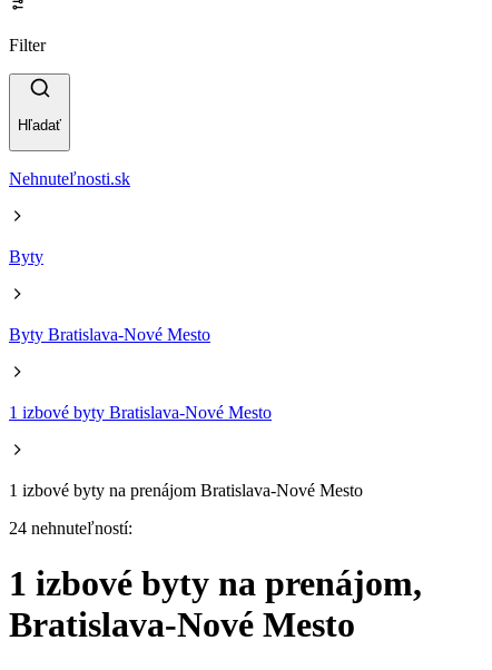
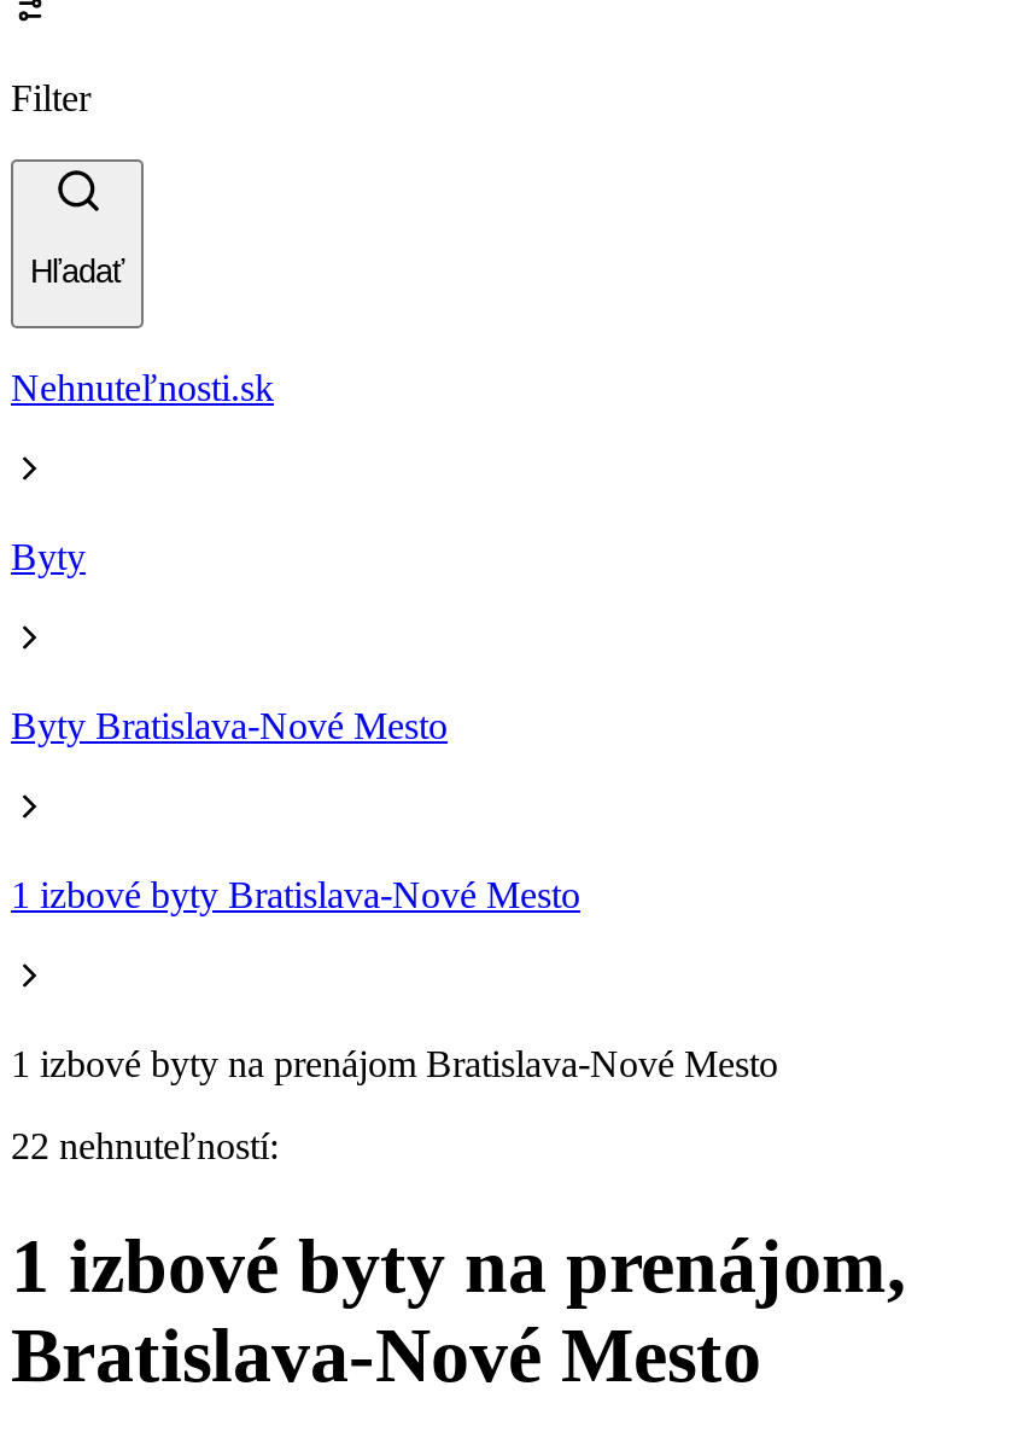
- 24 nehnuteľností:
+ 22 nehnuteľností:
